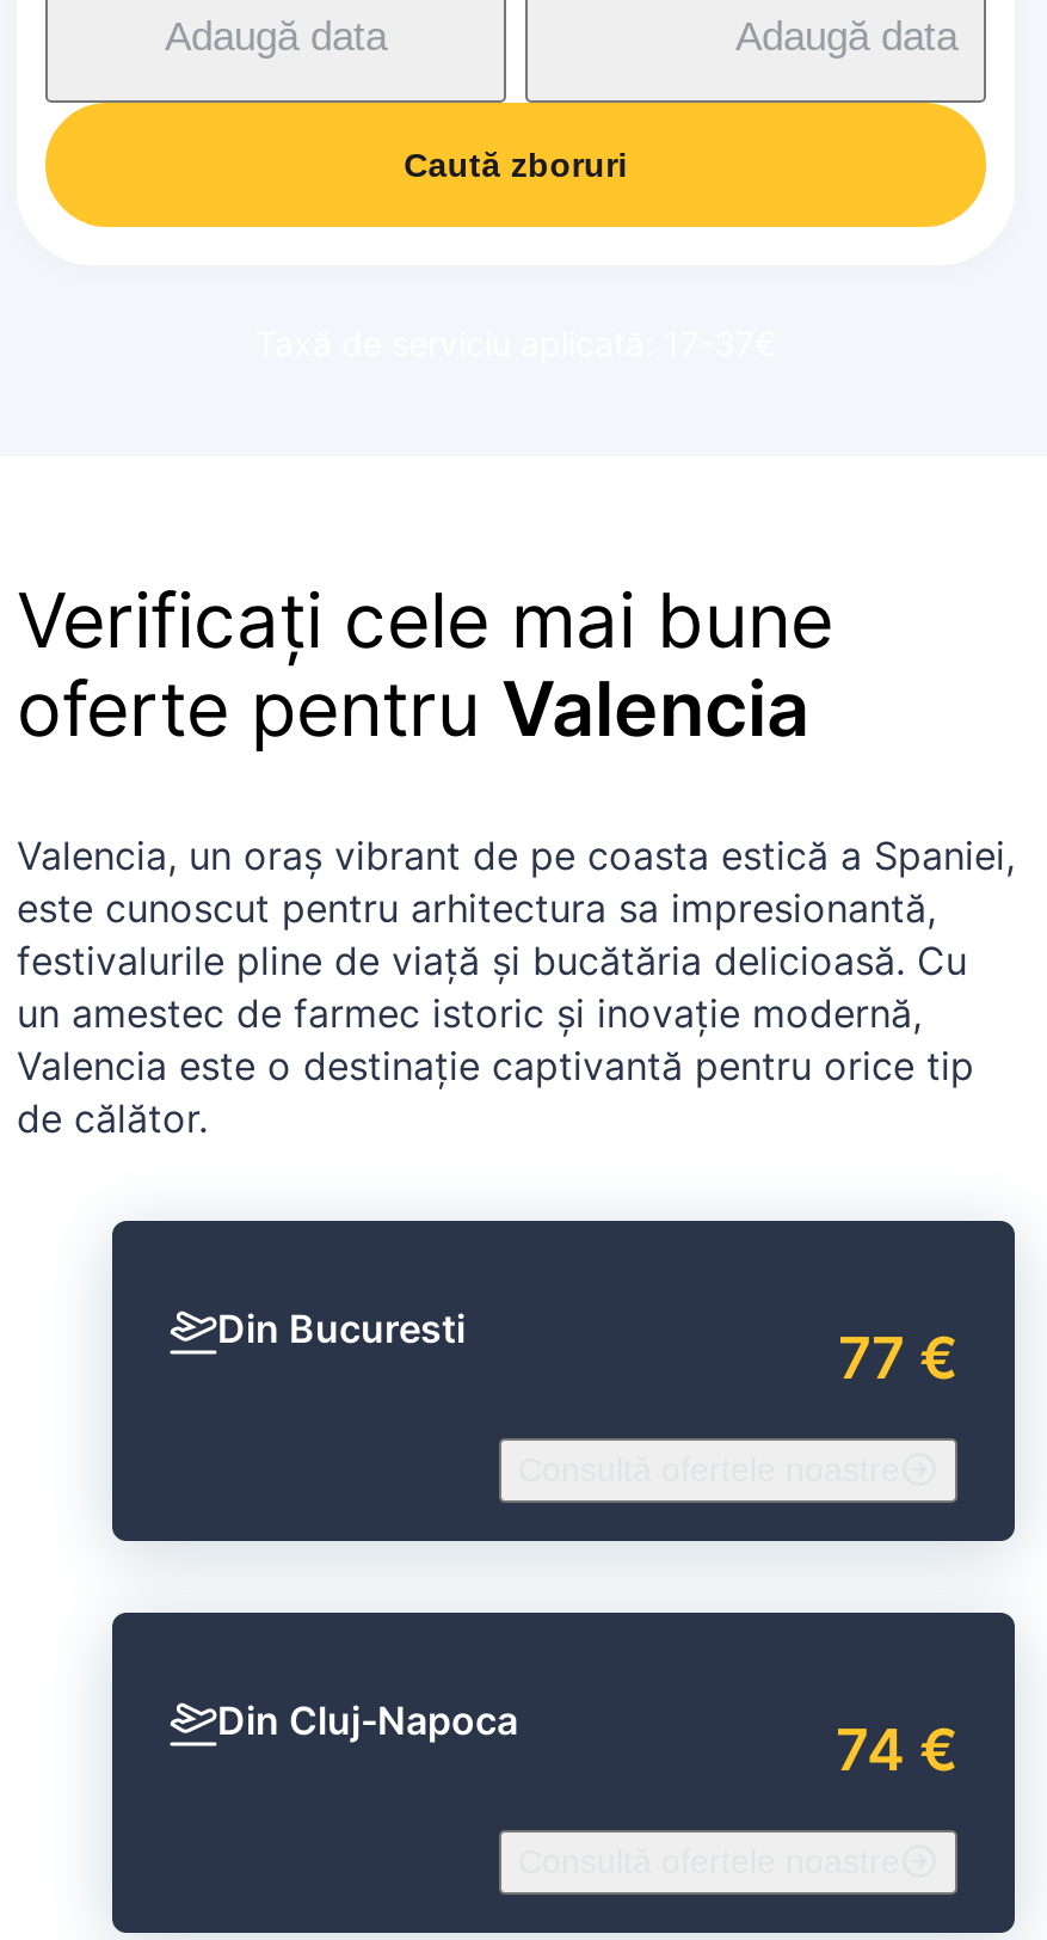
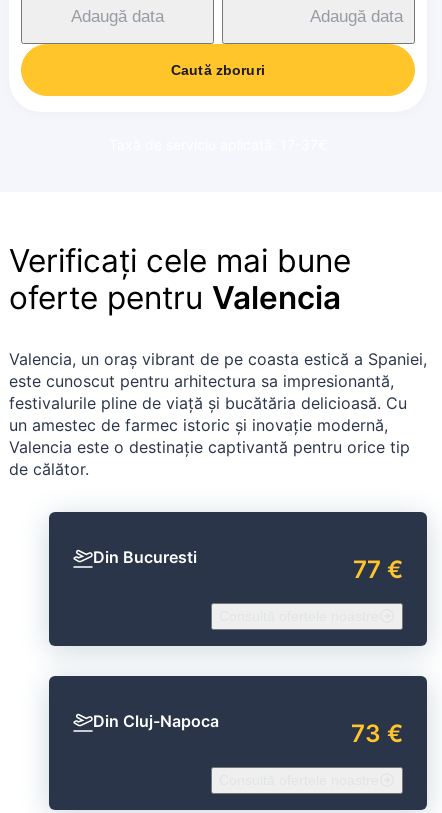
- 74 €
+ 73 €
